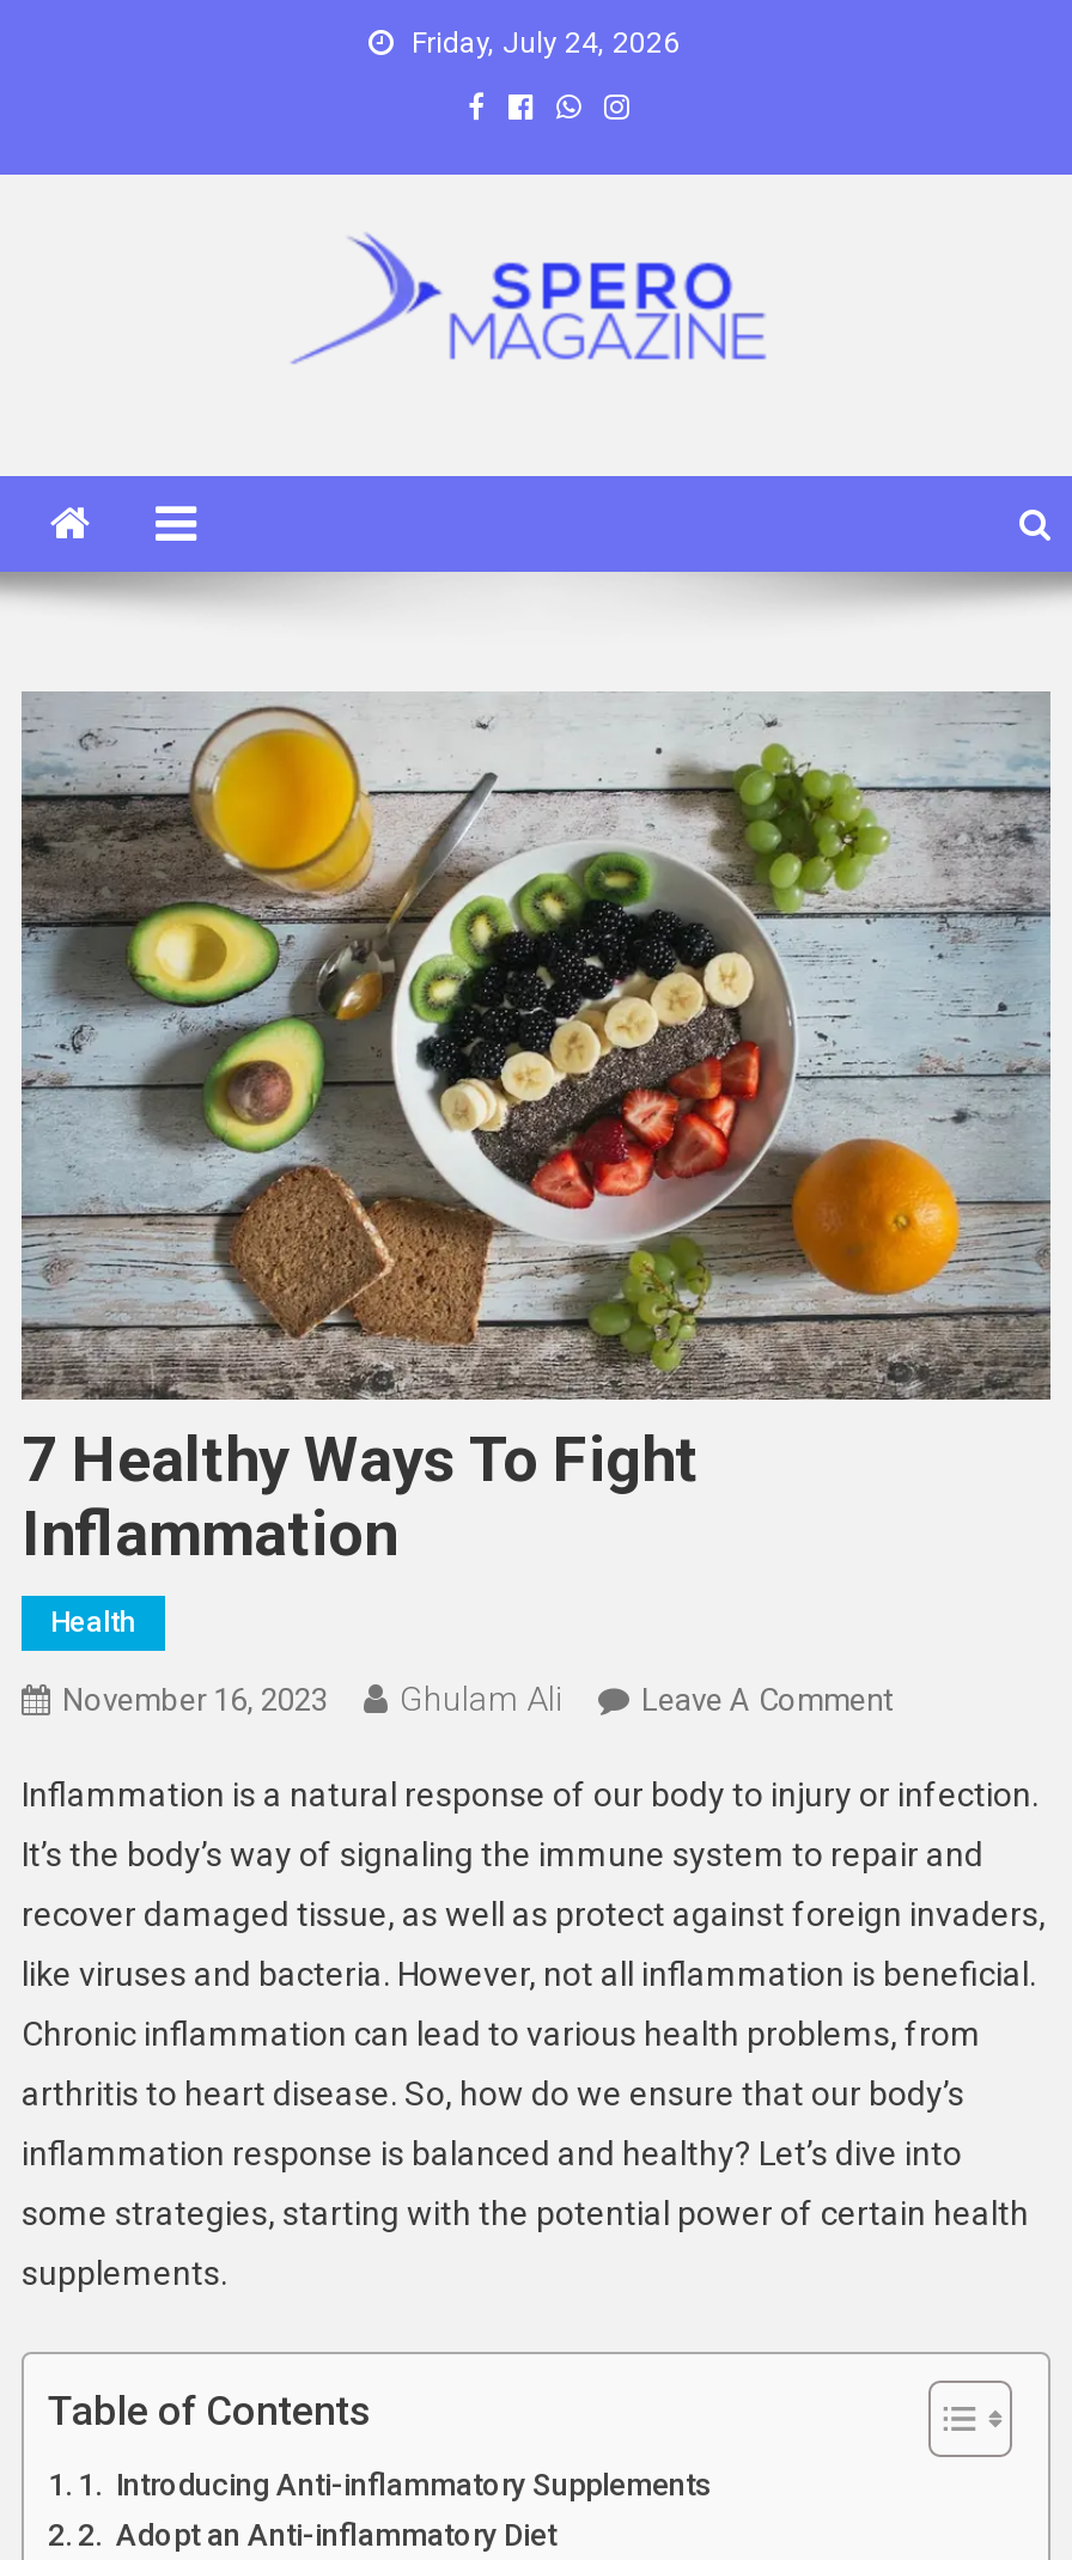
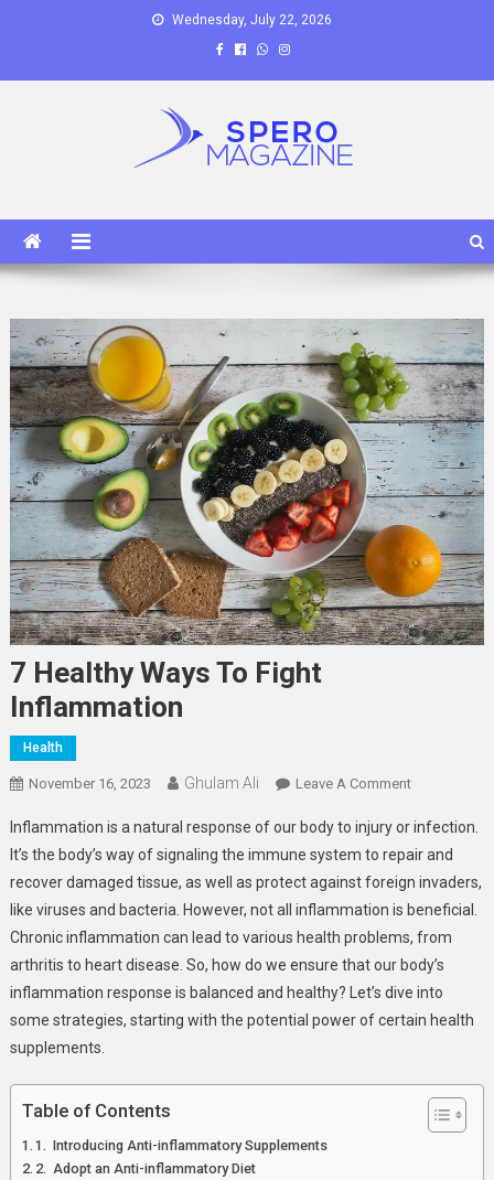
- Friday, July 24, 2026
+ Wednesday, July 22, 2026
